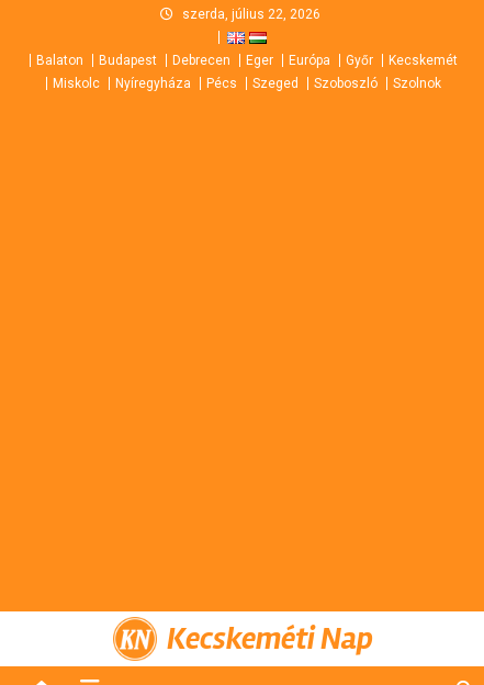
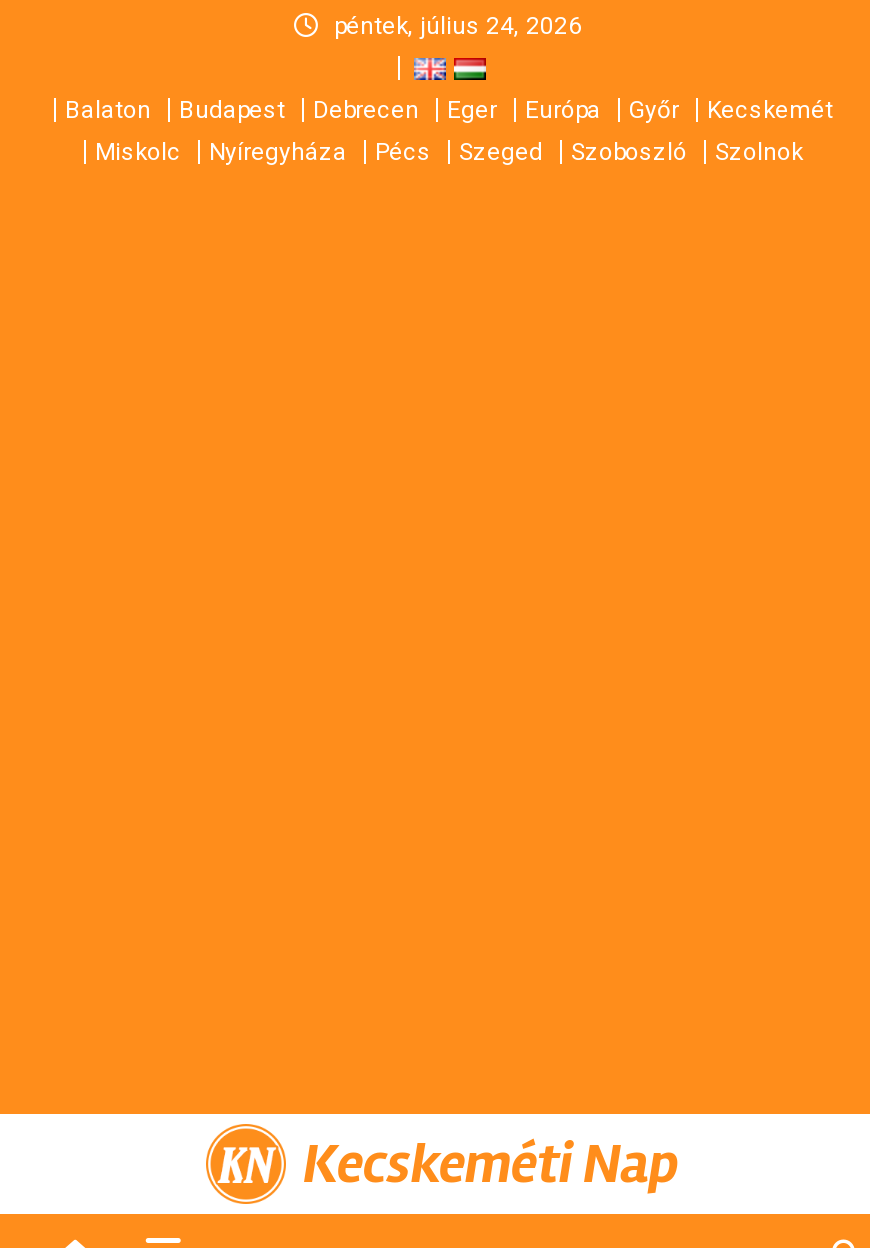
- szerda, július 22, 2026
+ péntek, július 24, 2026
